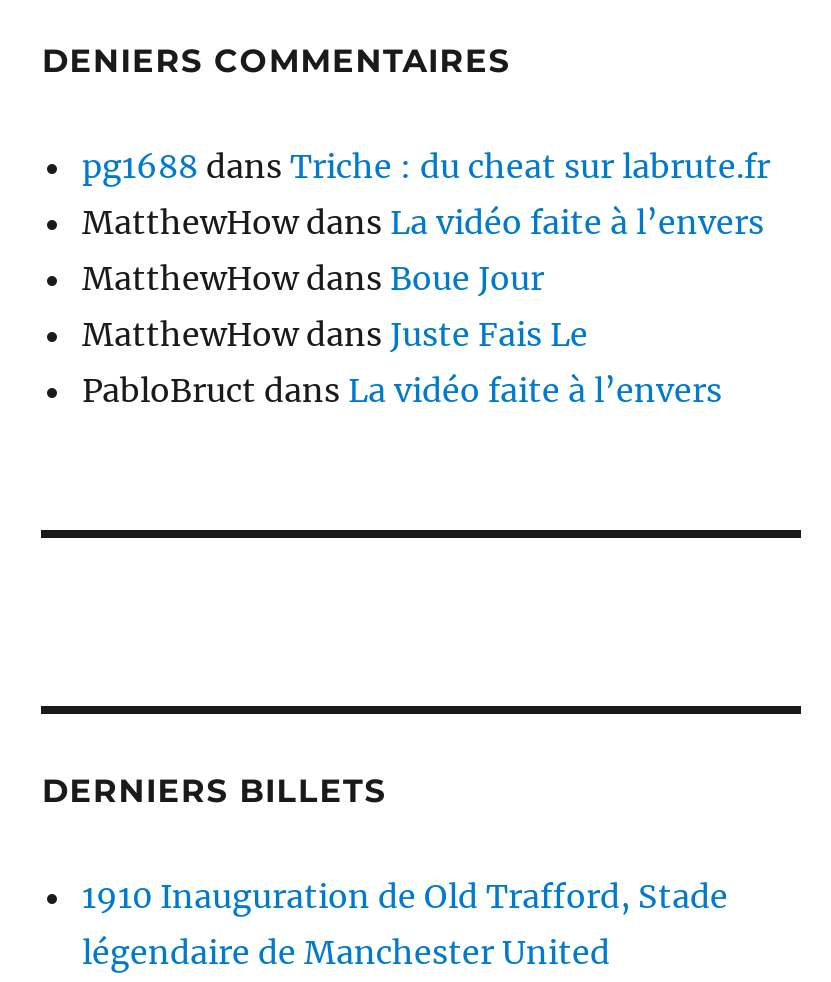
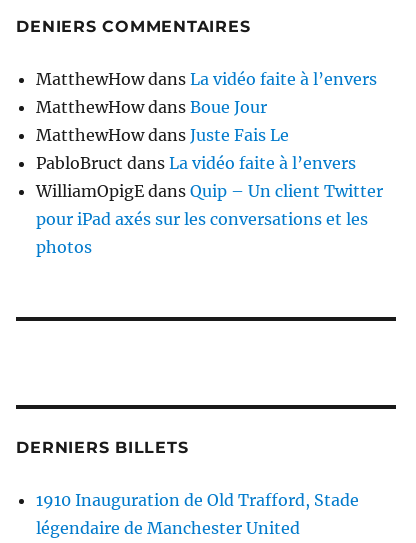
- pg1688 dans Triche : du cheat sur labrute.fr

moved up: MatthewHow dans La vidéo faite à l’envers | MatthewHow dans Boue Jour | MatthewHow dans Juste Fais Le | PabloBruct dans La vidéo faite à l’envers

+ WilliamOpigE dans Quip – Un client Twitter
+ pour iPad axés sur les conversations et les
+ photos
